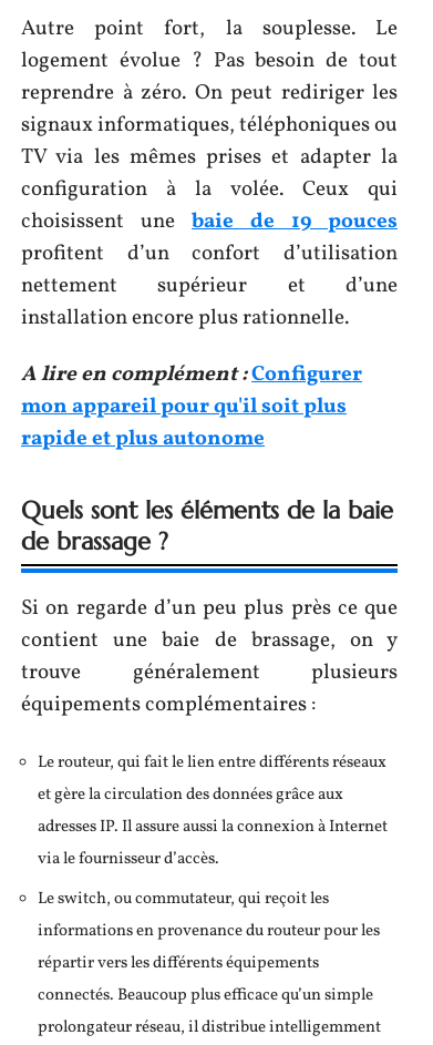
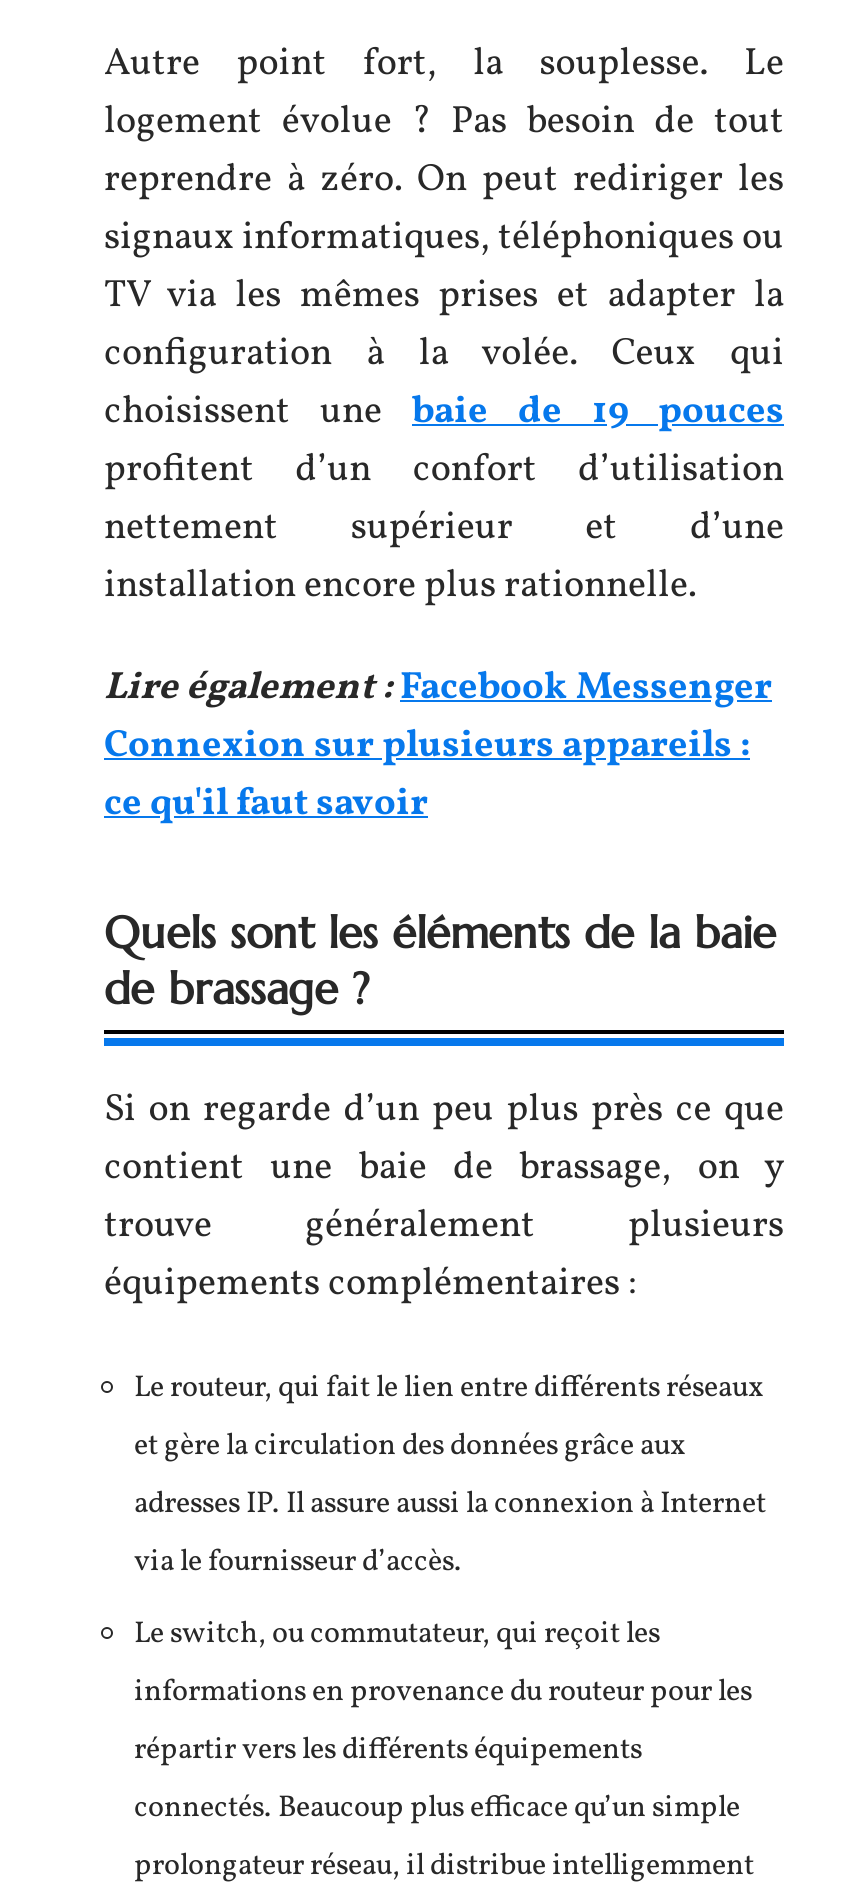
- A lire en complément : Configurer
- mon appareil pour qu'il soit plus
- rapide et plus autonome
+ Lire également : Facebook Messenger
+ Connexion sur plusieurs appareils :
+ ce qu'il faut savoir
